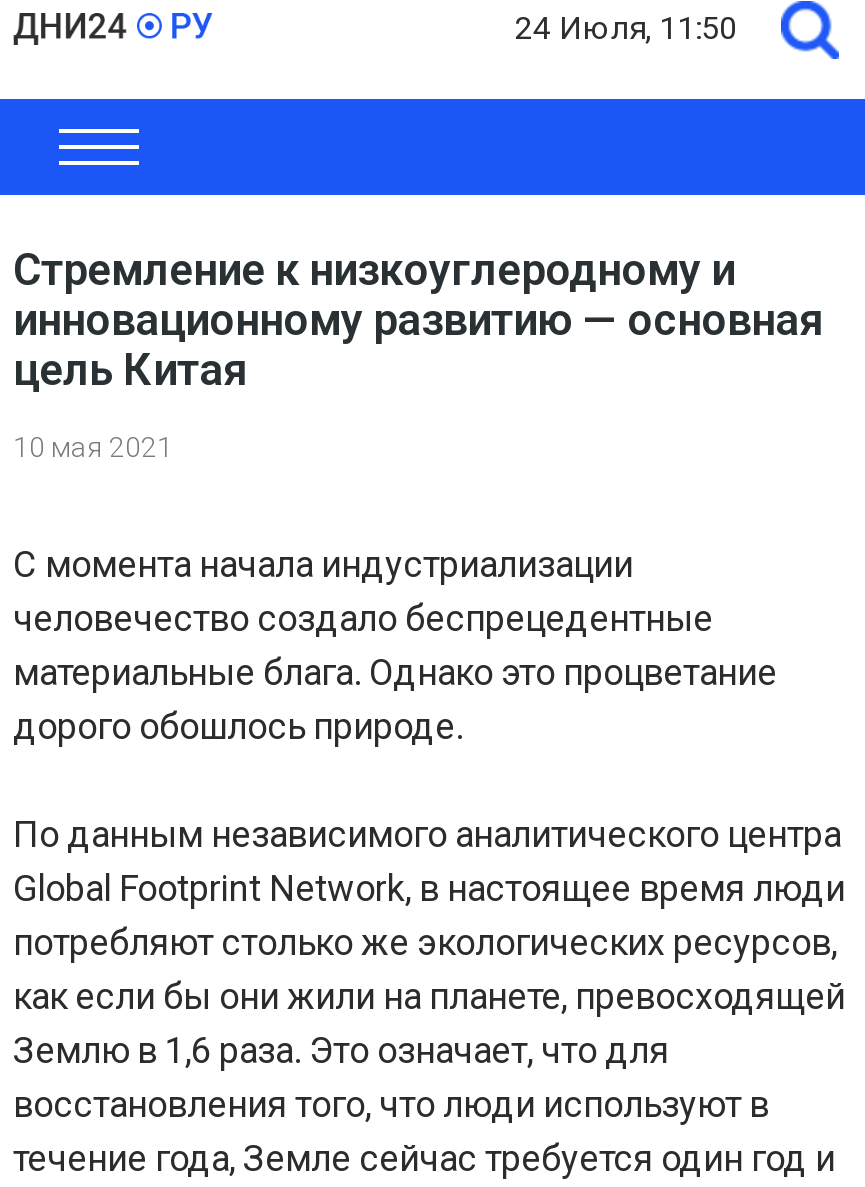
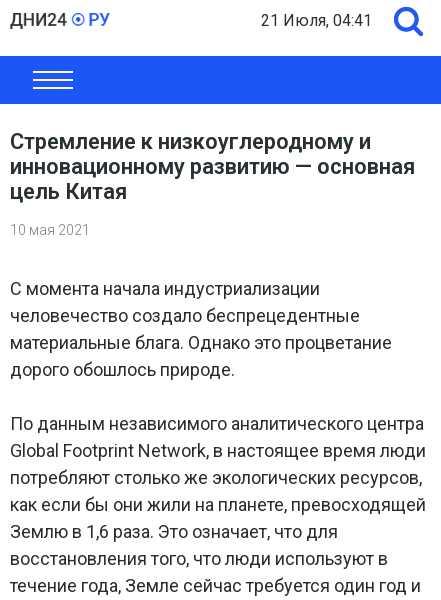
- 24 Июля, 11:50
+ 21 Июля, 04:41
